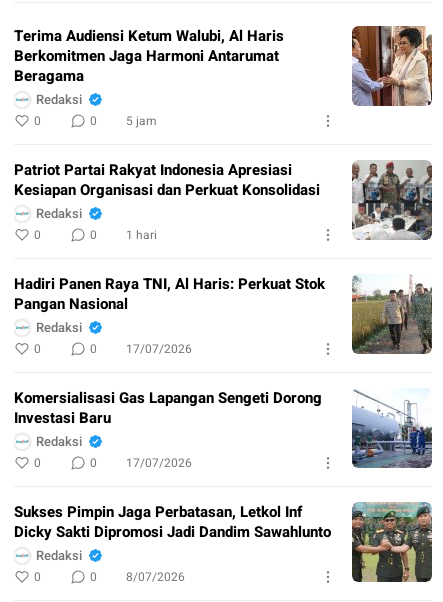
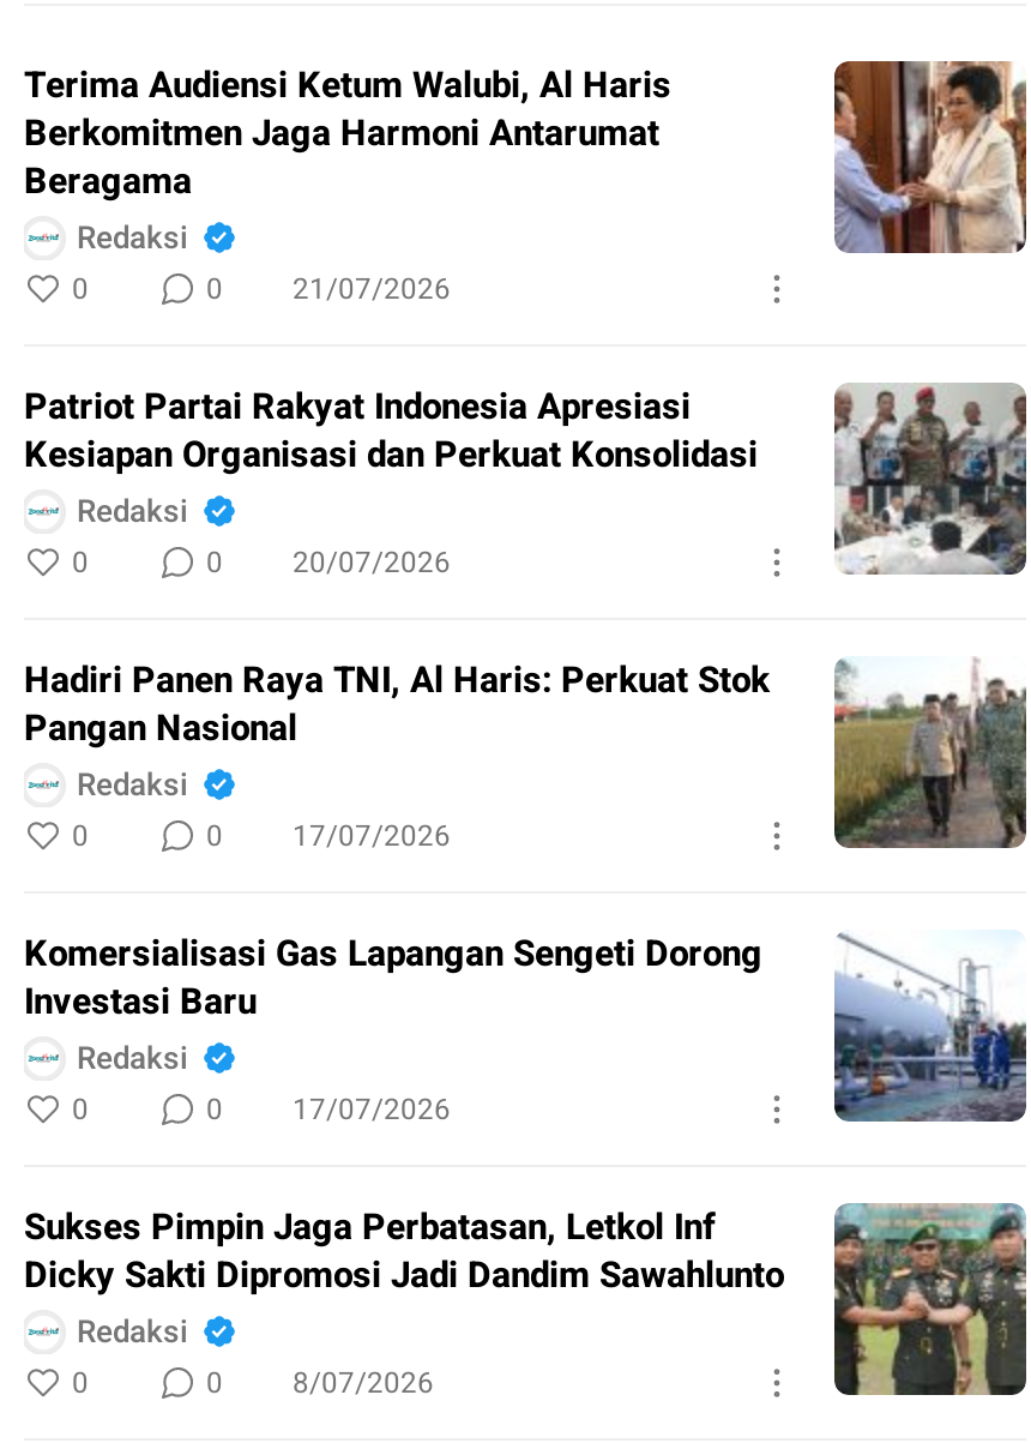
- 0 5 jam
+ 0 21/07/2026

- 0 1 hari
+ 0 20/07/2026
